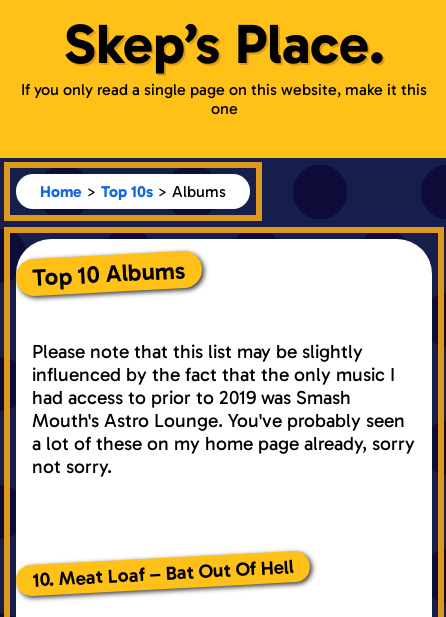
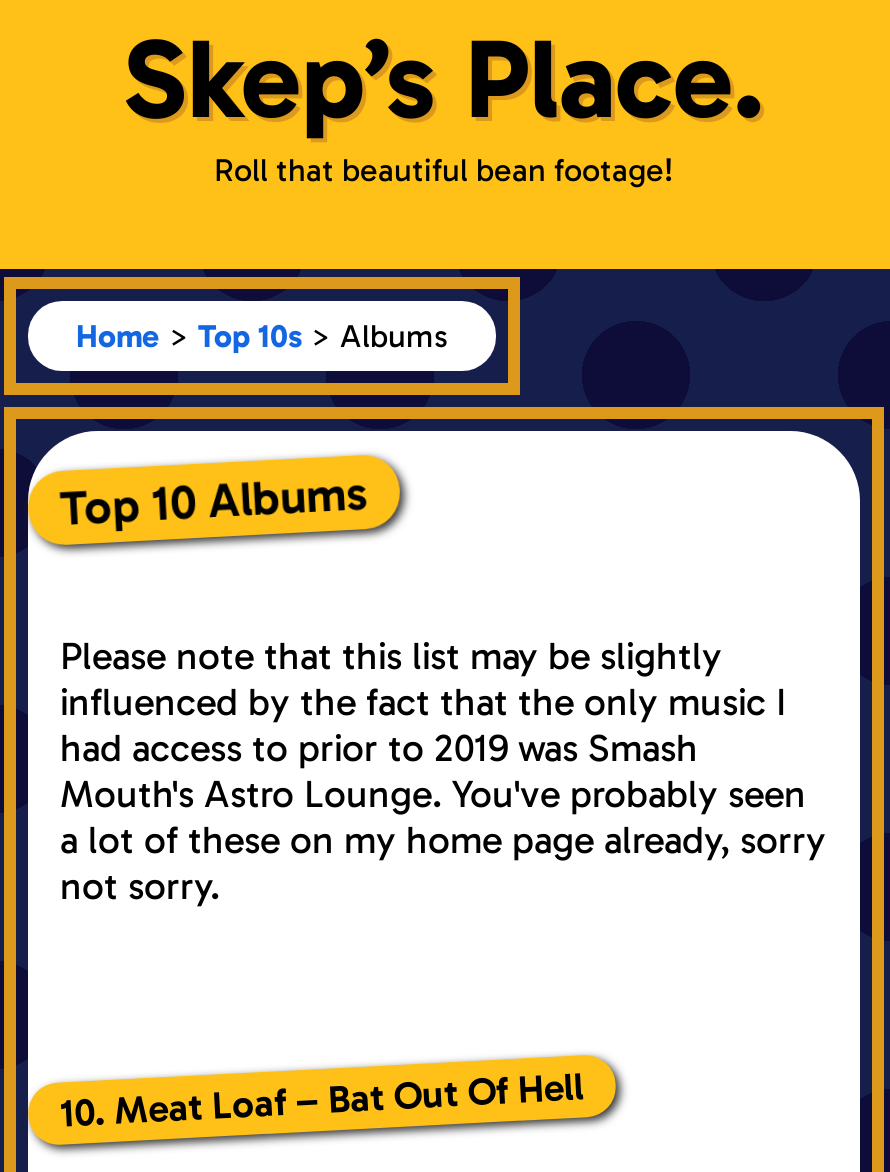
- If you only read a single page on this website, make it this
- one
+ Roll that beautiful bean footage!
